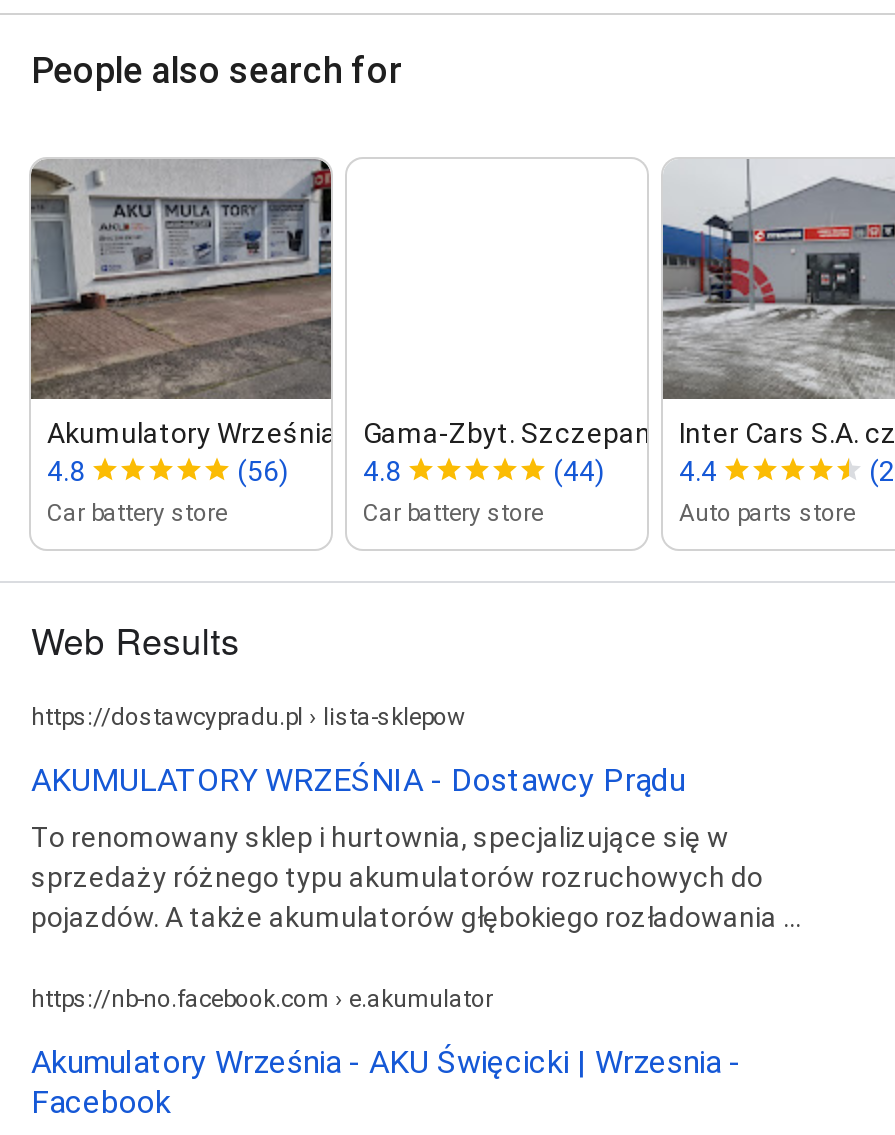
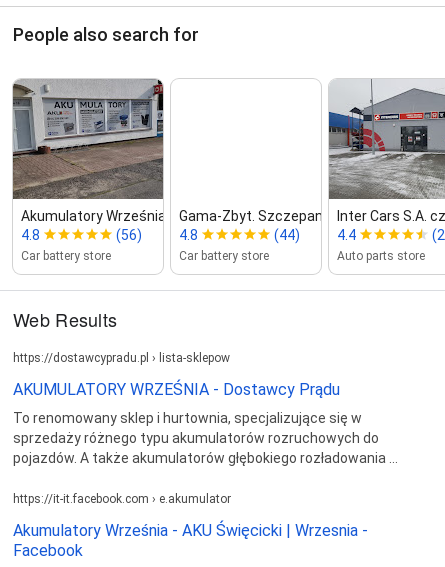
- https://nb-no.facebook.com › e.akumulator
+ https://it-it.facebook.com › e.akumulator
